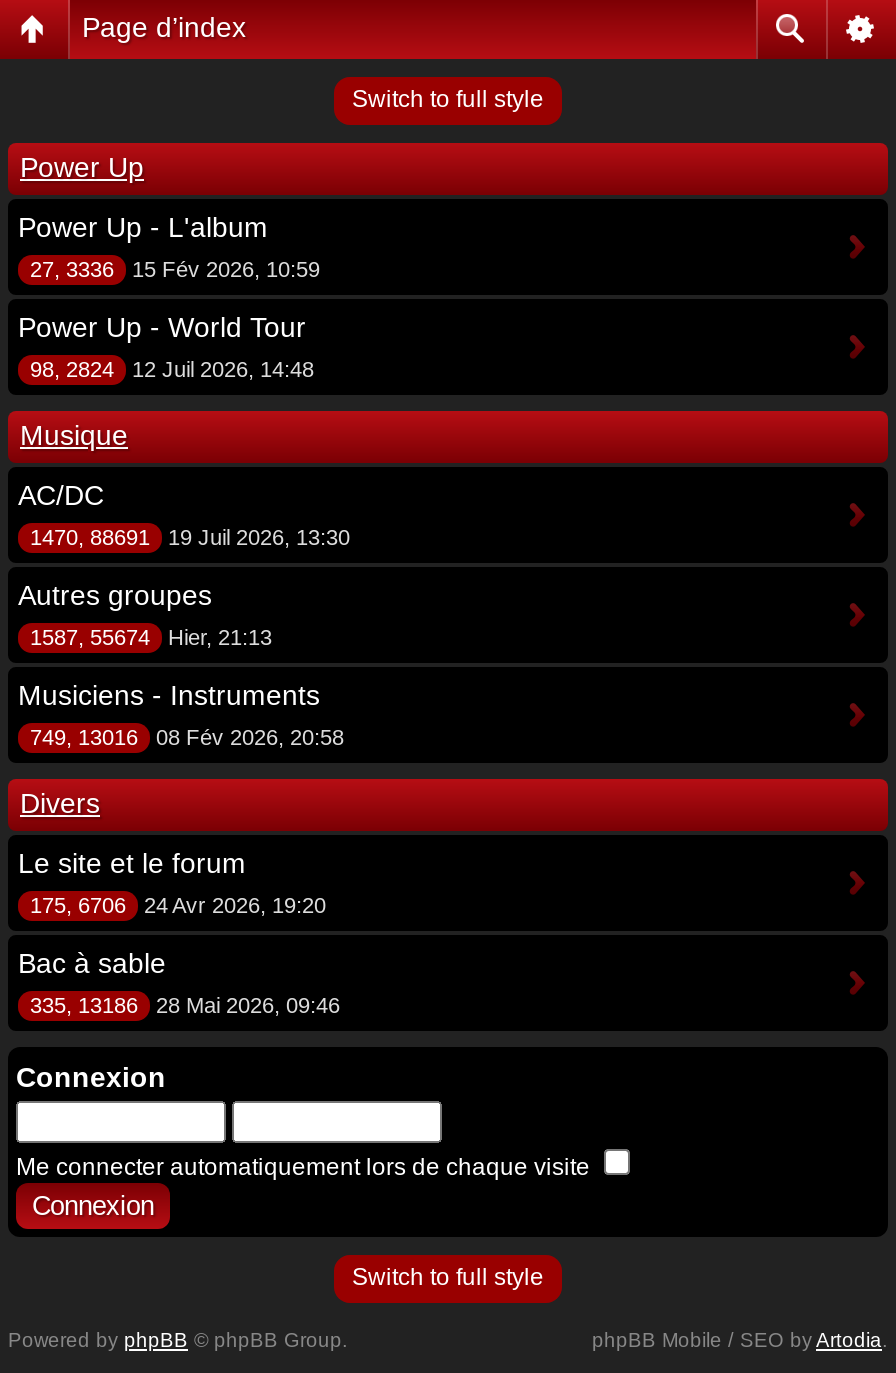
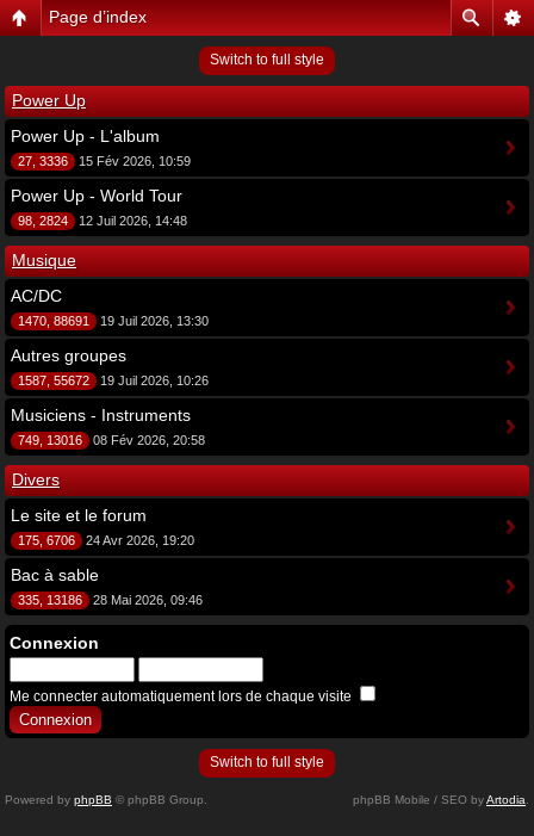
- 1587, 55674 Hier, 21:13
+ 1587, 55672 19 Juil 2026, 10:26
